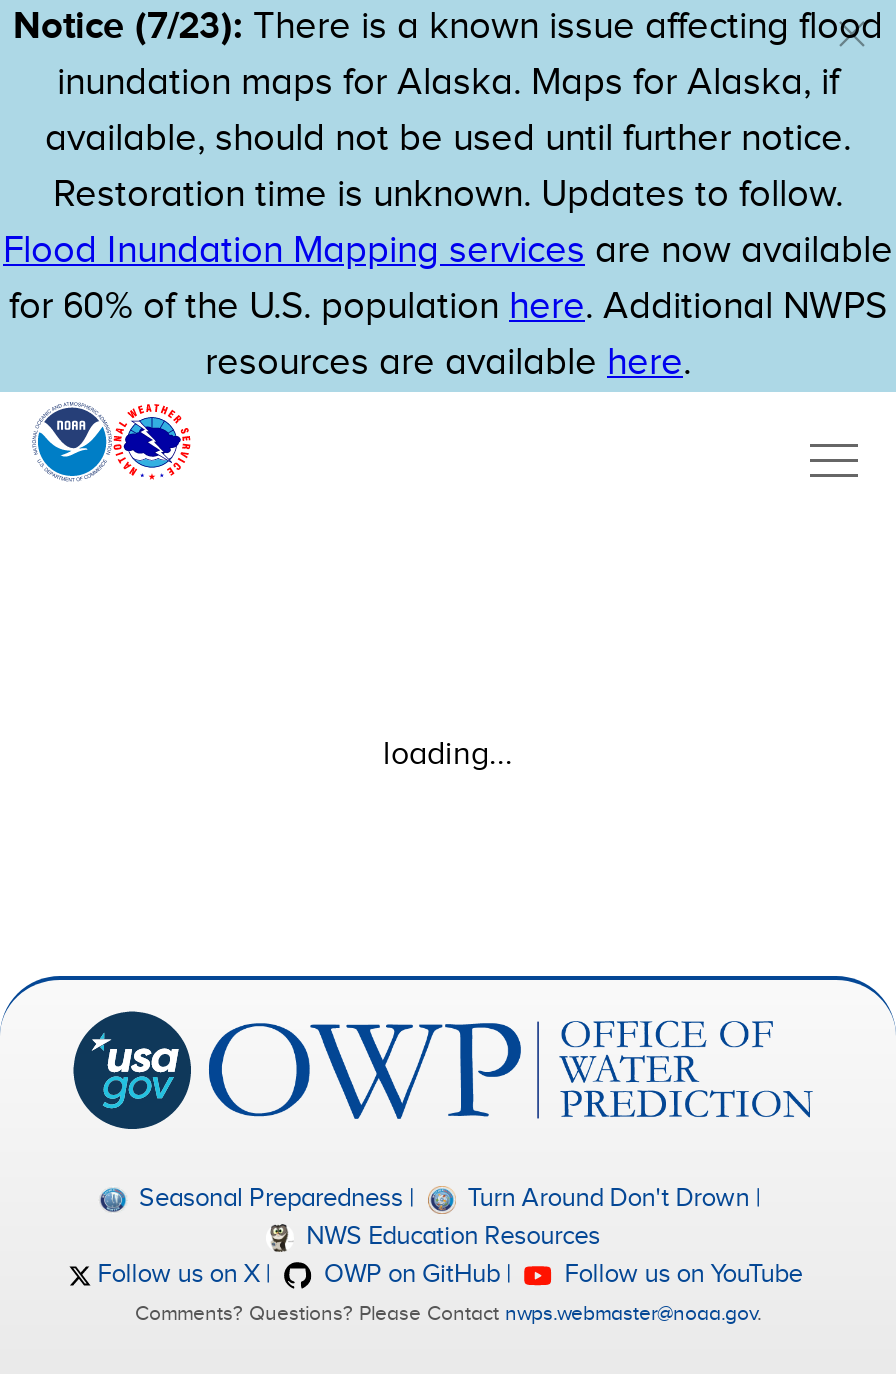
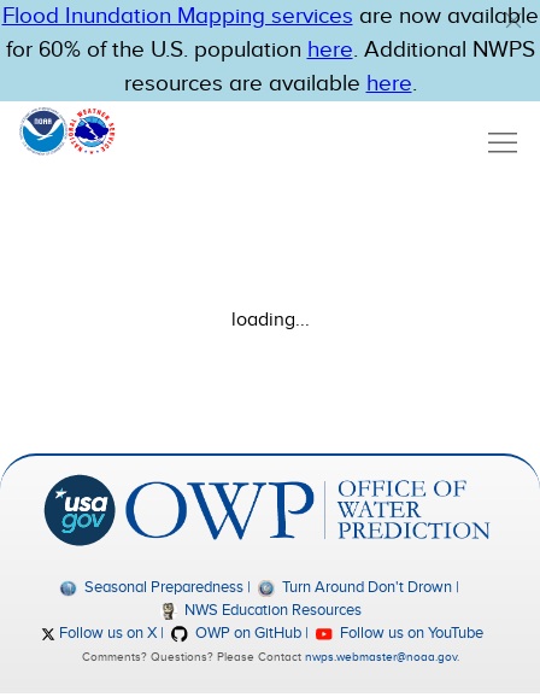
- Notice (7/23): There is a known issue affecting flood
- inundation maps for Alaska. Maps for Alaska, if
- available, should not be used until further notice.
- Restoration time is unknown. Updates to follow.
